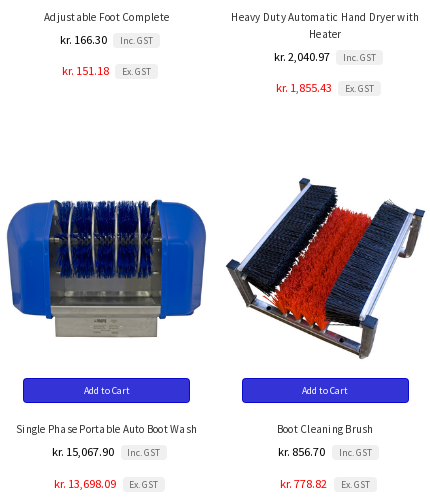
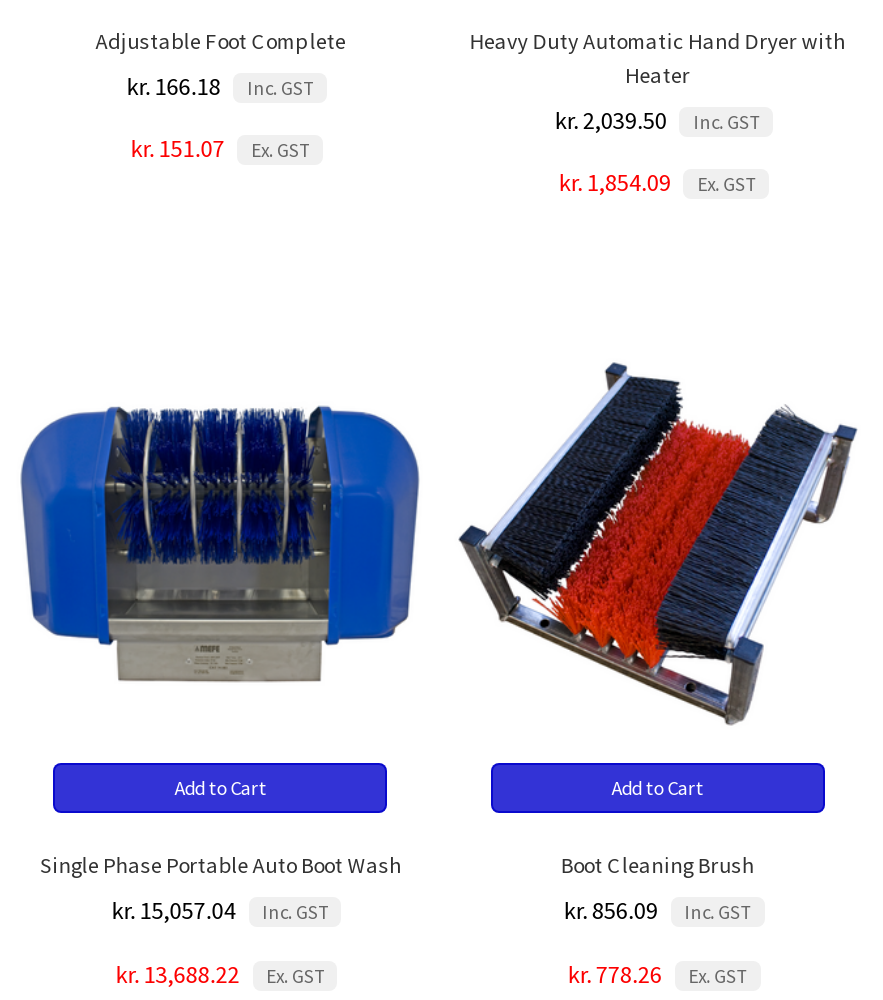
- kr. 166.30 Inc. GST
+ kr. 166.18 Inc. GST

- kr. 2,040.97 Inc. GST
+ kr. 2,039.50 Inc. GST

- kr. 151.18 Ex. GST
+ kr. 151.07 Ex. GST

- kr. 1,855.43 Ex. GST
+ kr. 1,854.09 Ex. GST

- kr. 15,067.90 Inc. GST
+ kr. 15,057.04 Inc. GST

- kr. 856.70 Inc. GST
+ kr. 856.09 Inc. GST

- kr. 13,698.09 Ex. GST
+ kr. 13,688.22 Ex. GST

- kr. 778.82 Ex. GST
+ kr. 778.26 Ex. GST
